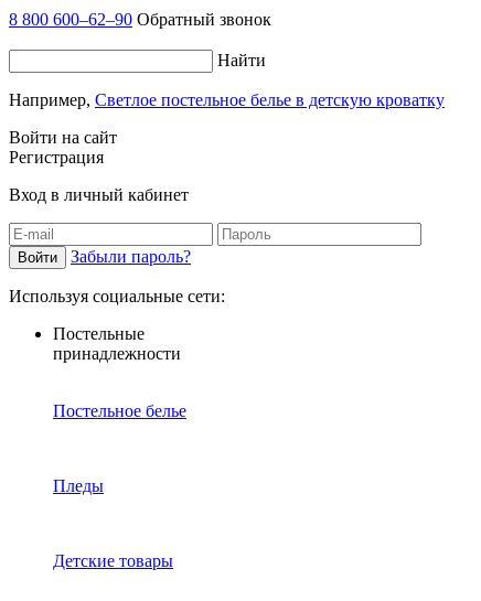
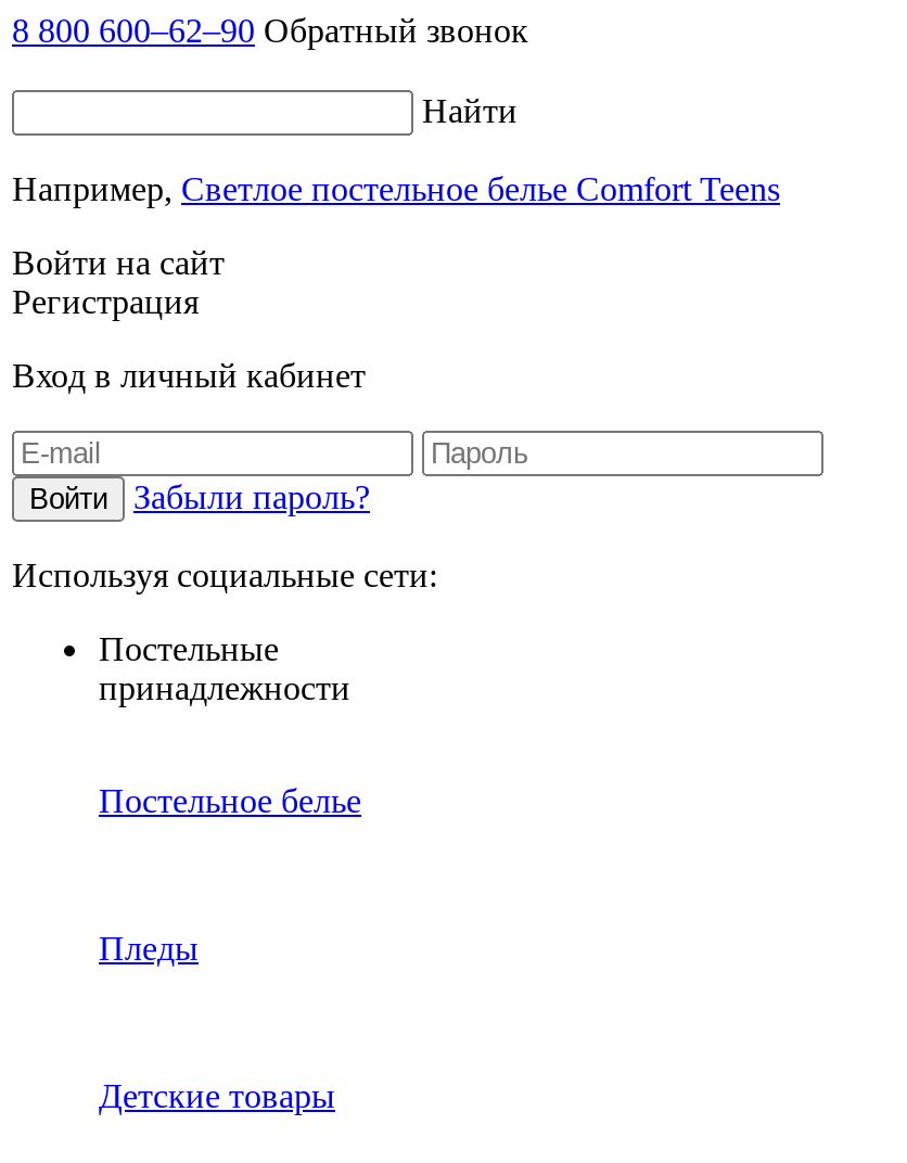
- Например, Светлое постельное белье в детскую кроватку
+ Например, Светлое постельное белье Comfort Teens
